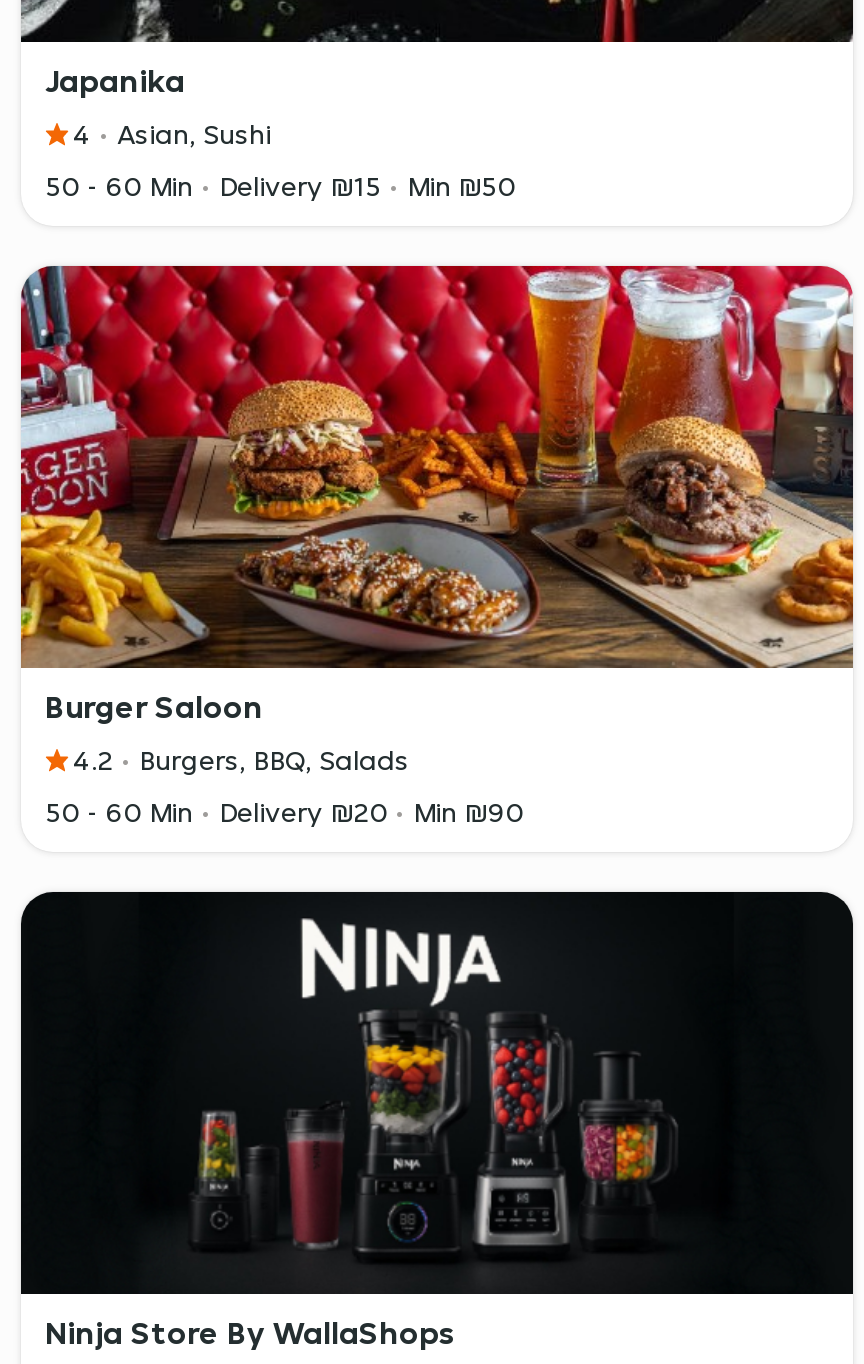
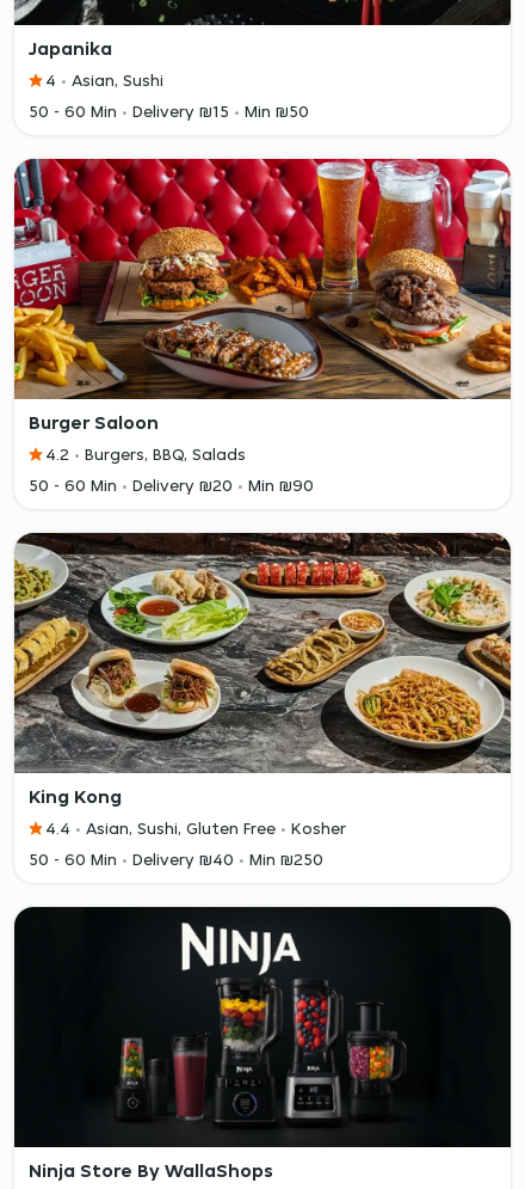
+ [image]
+ King Kong
+ 4.4
+ Asian, Sushi, Gluten Free
+ Kosher
+ 50 - 60 Min
+ Delivery ₪40
+ Min ₪250
